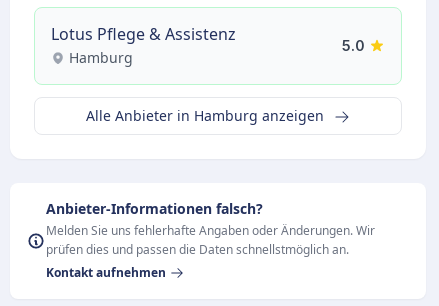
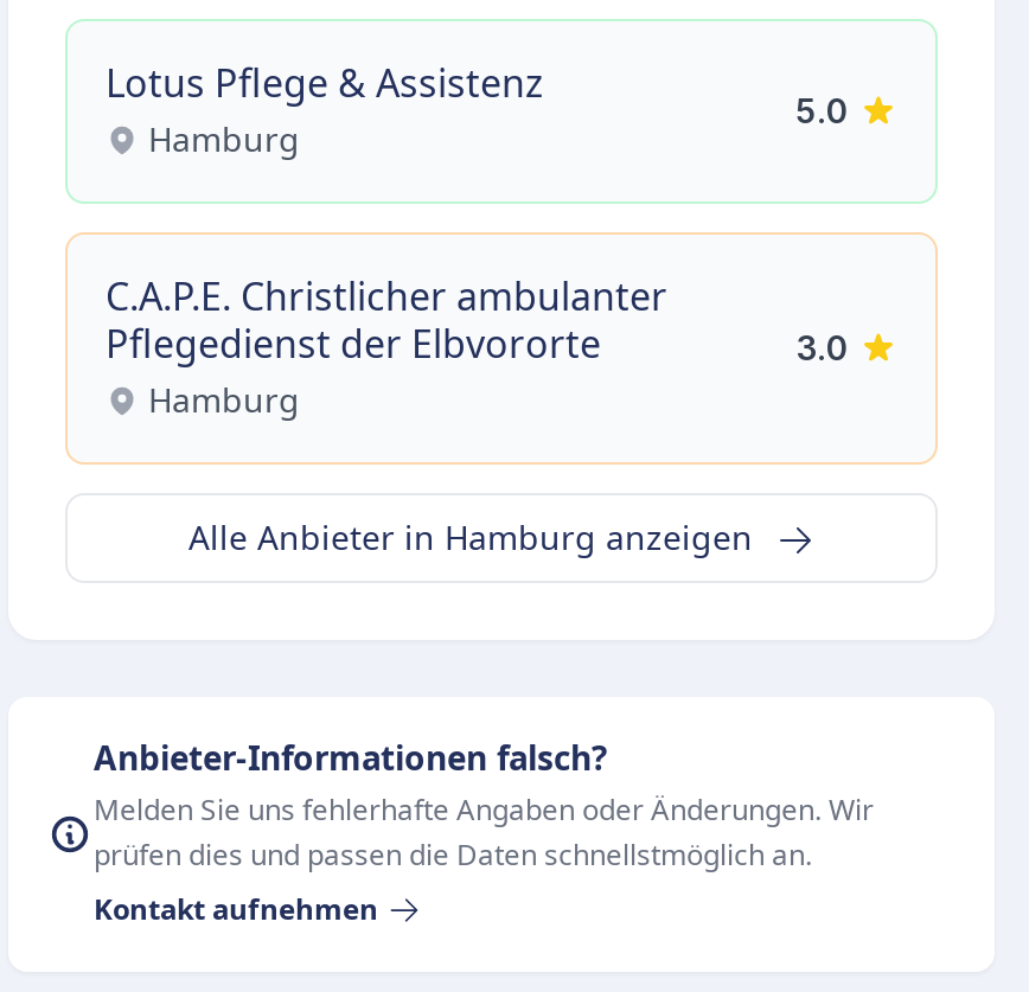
+ [image]
+ C.A.P.E. Christlicher ambulanter
+ Pflegedienst der Elbvororte
+ Hamburg

+ 3.0
